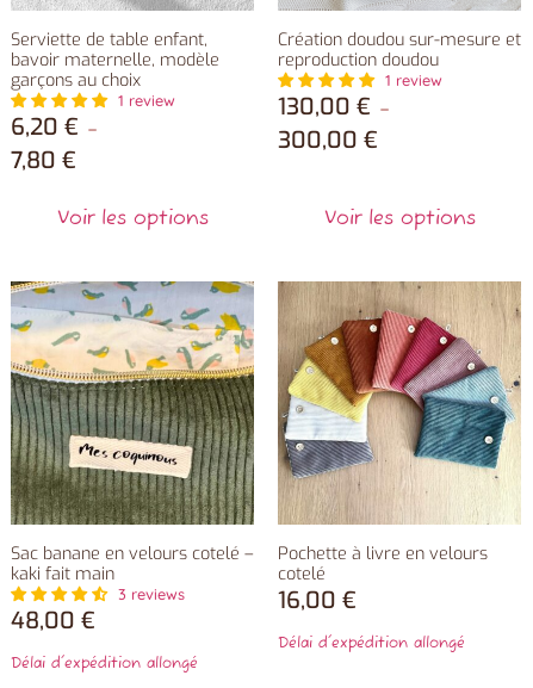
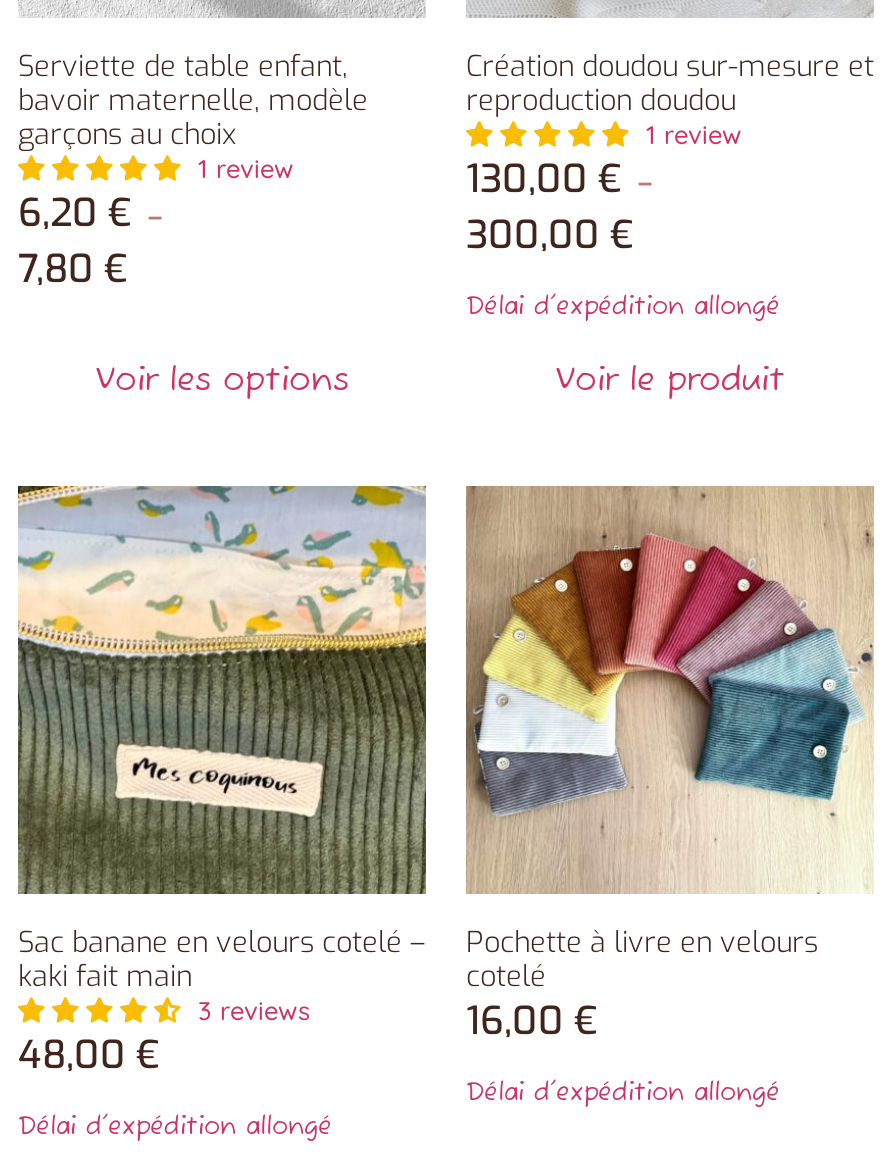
- Voir les options
+ Délai d'expédition allongé
+ Voir le produit
